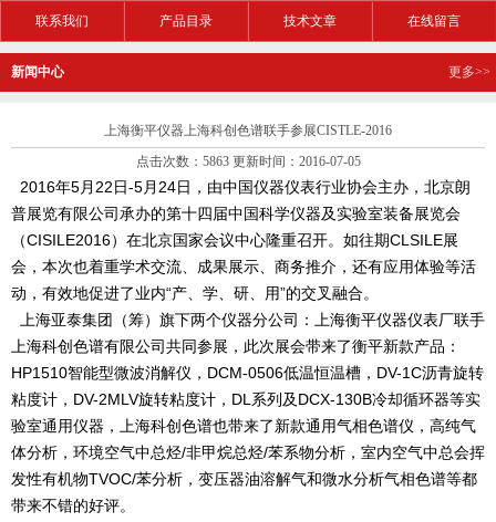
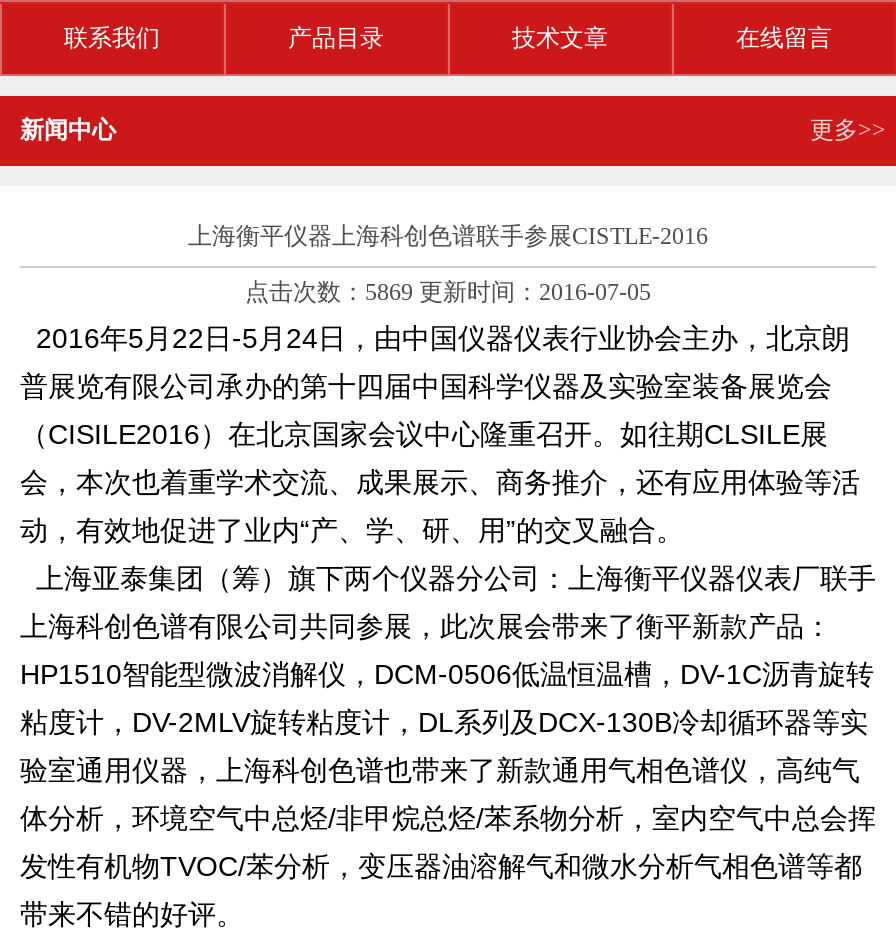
- 点击次数：5863 更新时间：2016-07-05
+ 点击次数：5869 更新时间：2016-07-05
